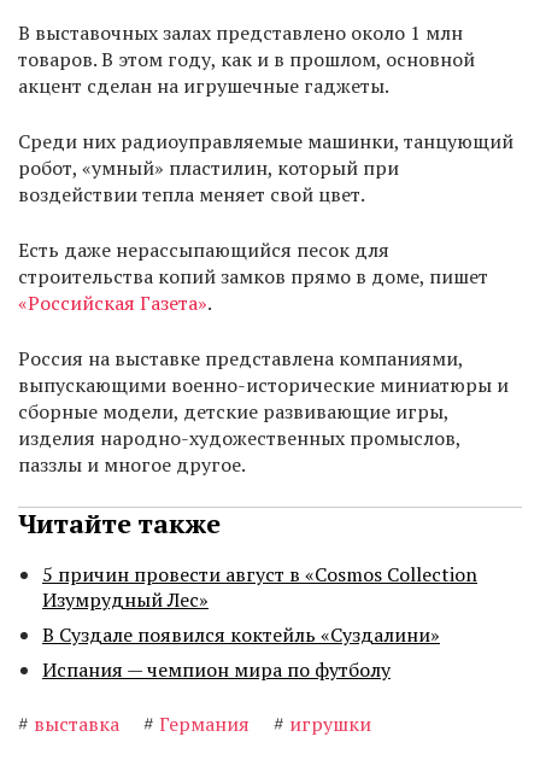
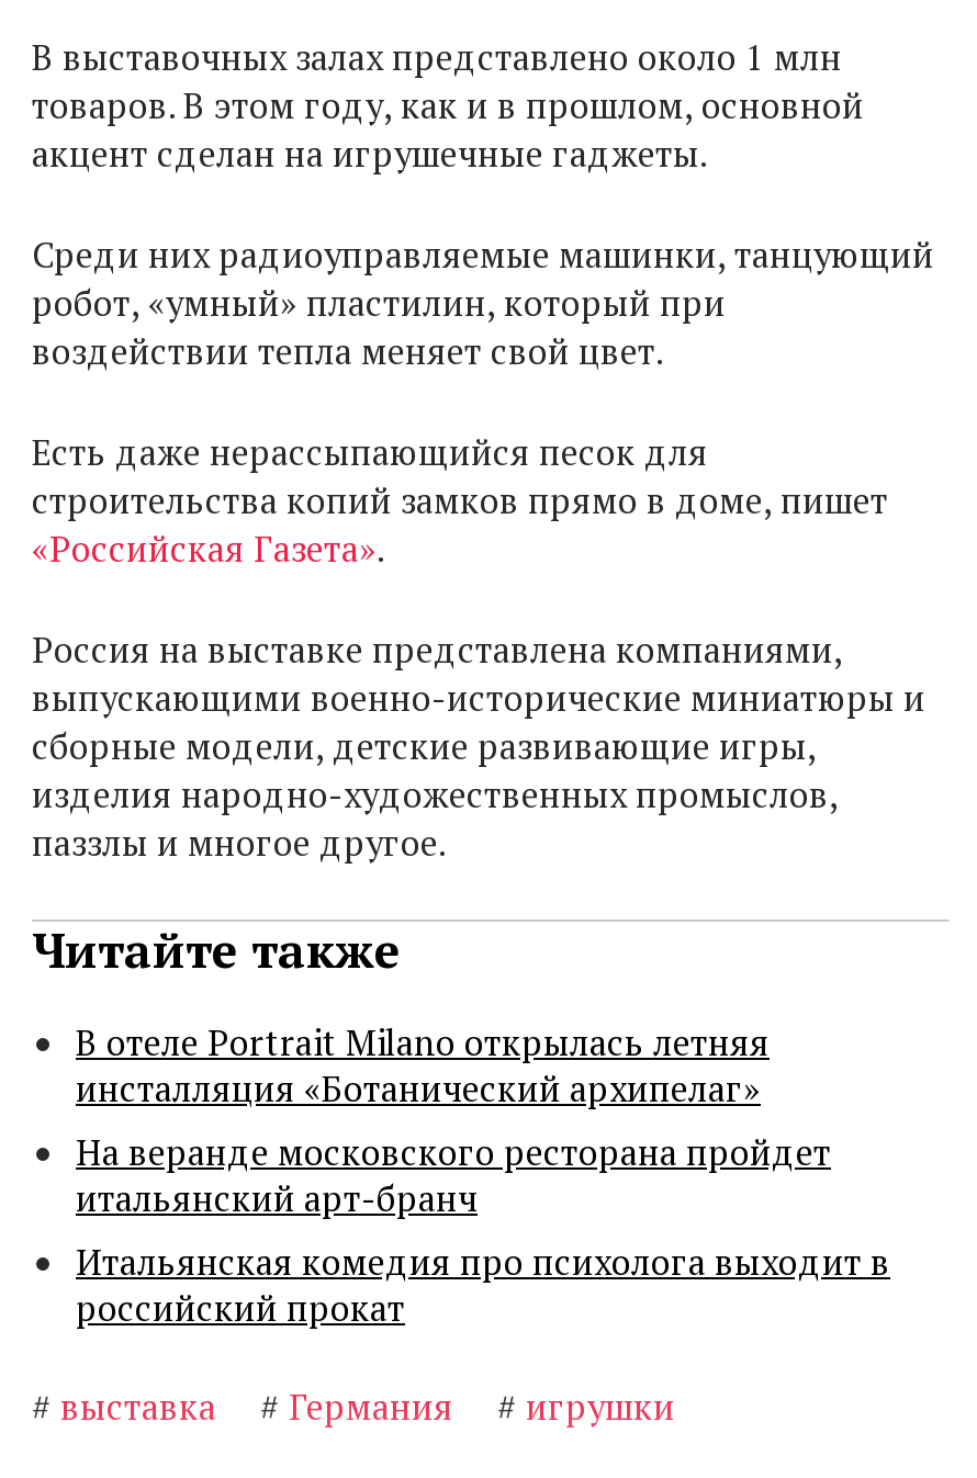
- 5 причин провести август в «Cosmos Collection
- Изумрудный Лес»
- В Суздале появился коктейль «Суздалини»
- Испания — чемпион мира по футболу
+ В отеле Portrait Milano открылась летняя
+ инсталляция «Ботанический архипелаг»
+ На веранде московского ресторана пройдет
+ итальянский арт-бранч
+ Итальянская комедия про психолога выходит в
+ российский прокат
